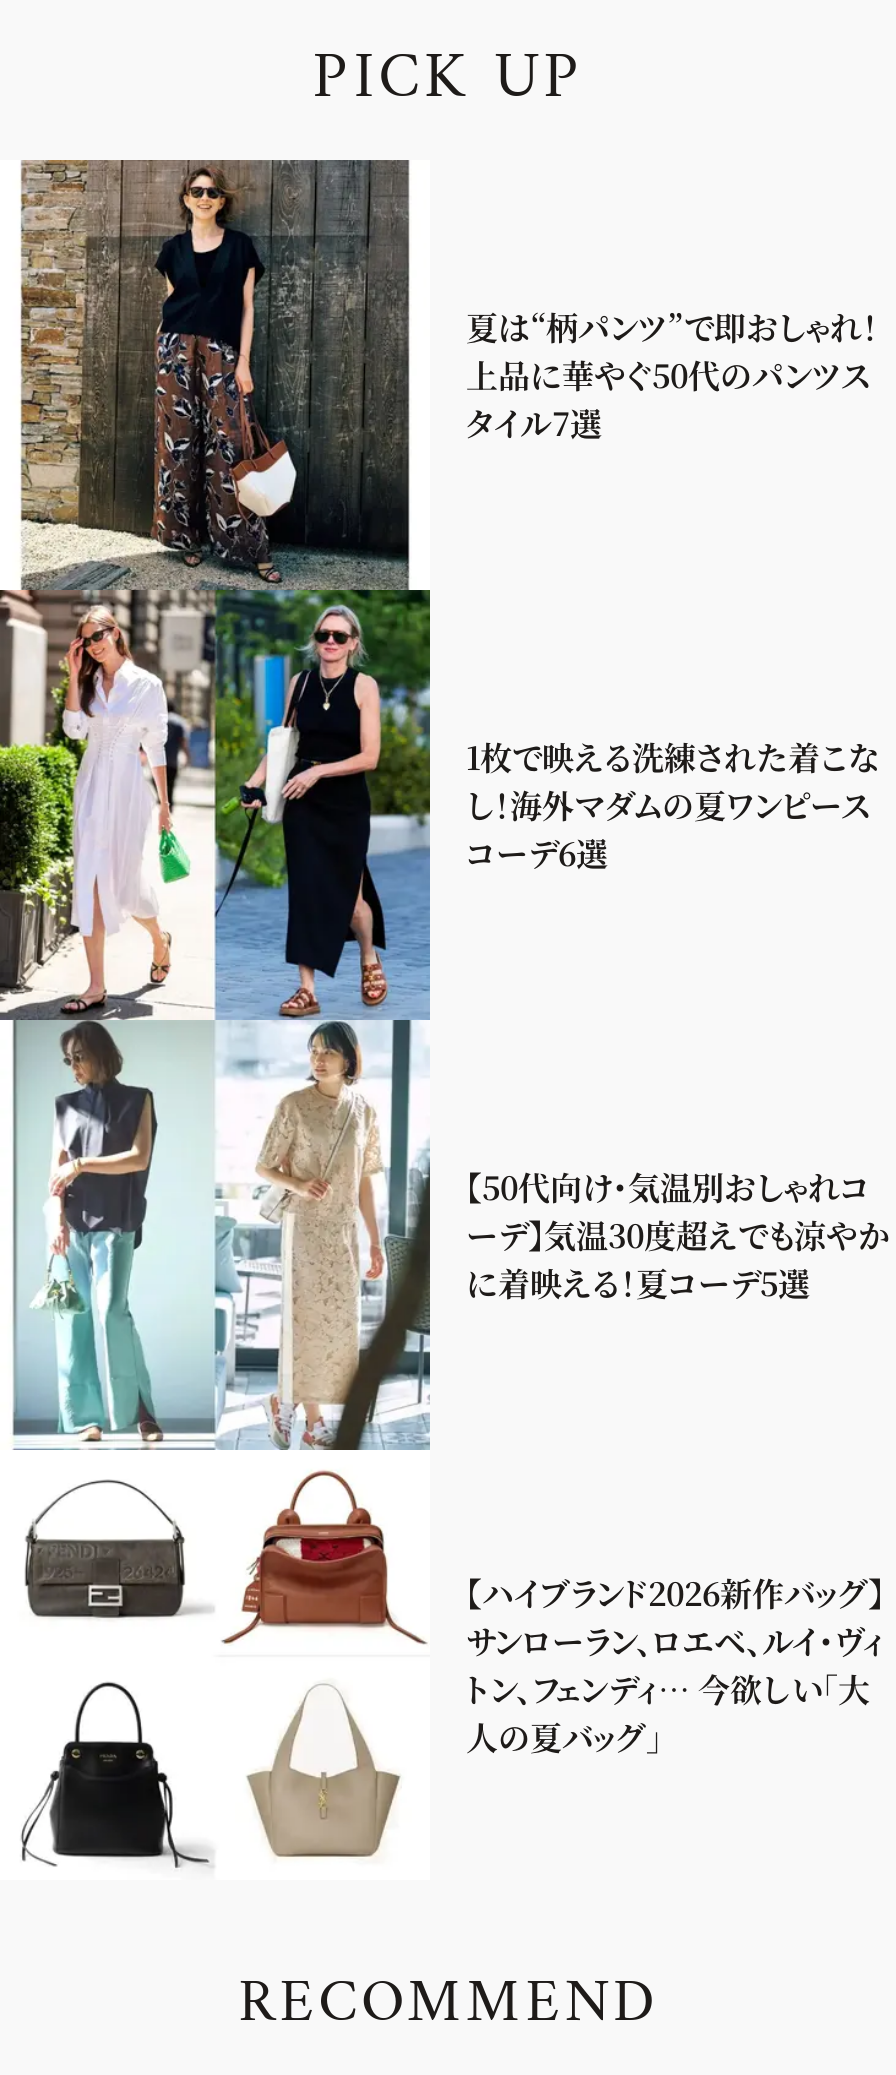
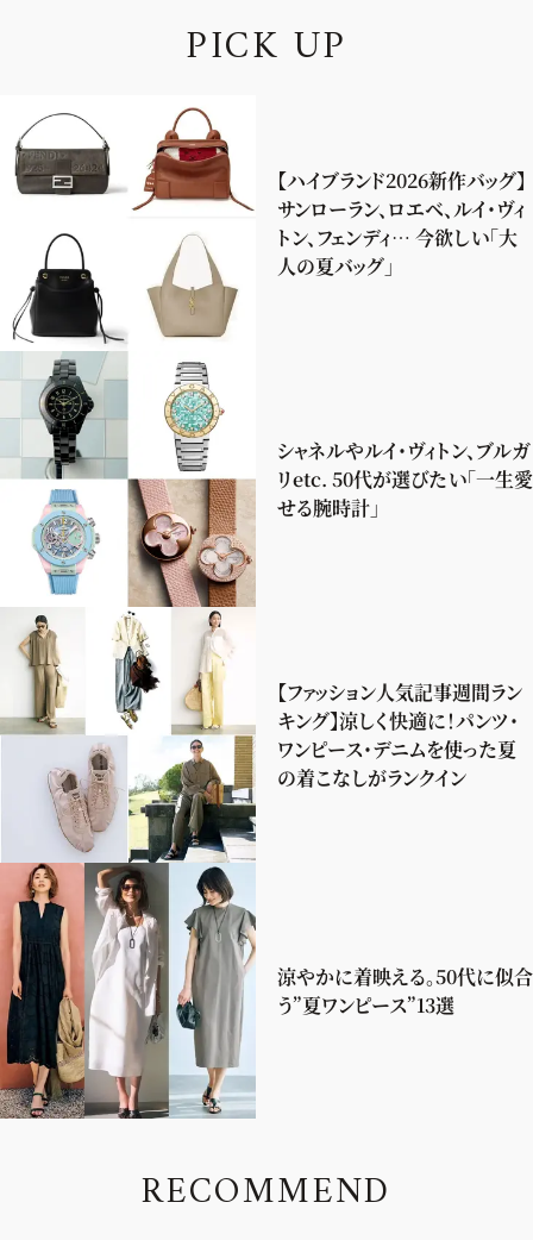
- [image]
+ [image]

- 夏は“柄パンツ”で即おしゃれ！
- 上品に華やぐ50代のパンツス
- タイル7選

- 1枚で映える洗練された着こな
- し！海外マダムの夏ワンピース
- コーデ6選

- 【50代向け・気温別おしゃれコ
- ーデ】気温30度超えでも涼やか
- に着映える！夏コーデ5選

moved up: [image] | 【ハイブランド2026新作バッグ】 | サンローラン、ロエベ、ルイ・ヴィ | トン、フェンディ… 今欲しい「大 | 人の夏バッグ」

moved up: [image]

+ シャネルやルイ・ヴィトン、ブルガ
+ リetc. 50代が選びたい「一生愛
+ せる腕時計」

+ 【ファッション人気記事週間ラン
+ キング】涼しく快適に！パンツ・
+ ワンピース・デニムを使った夏
+ の着こなしがランクイン

+ 涼やかに着映える。50代に似合
+ う”夏ワンピース”13選
